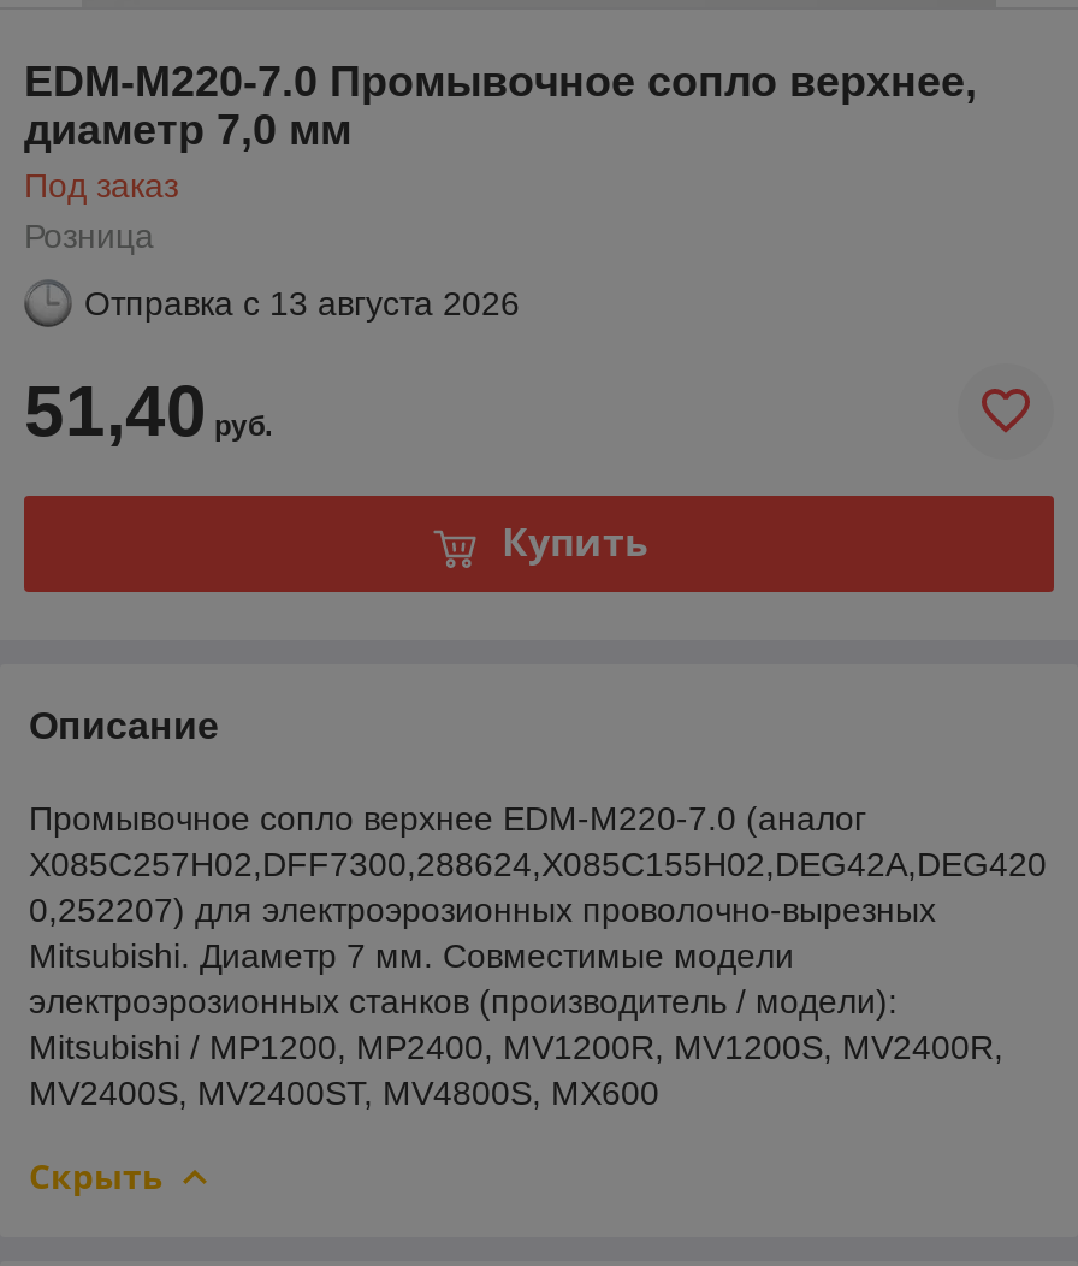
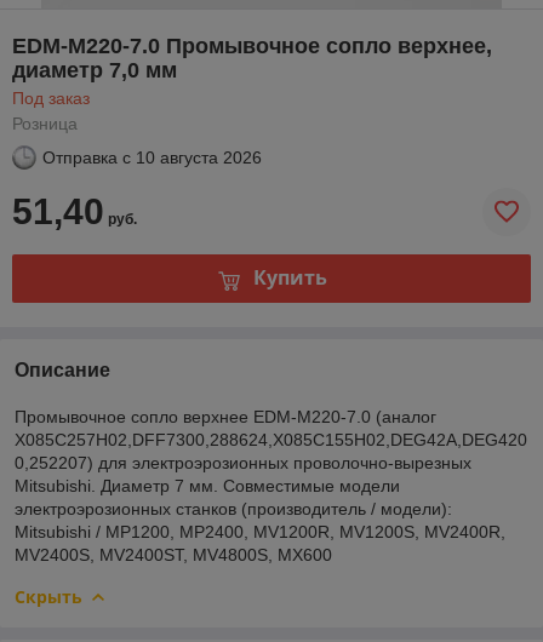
- Отправка с 13 августа 2026
+ Отправка с 10 августа 2026
